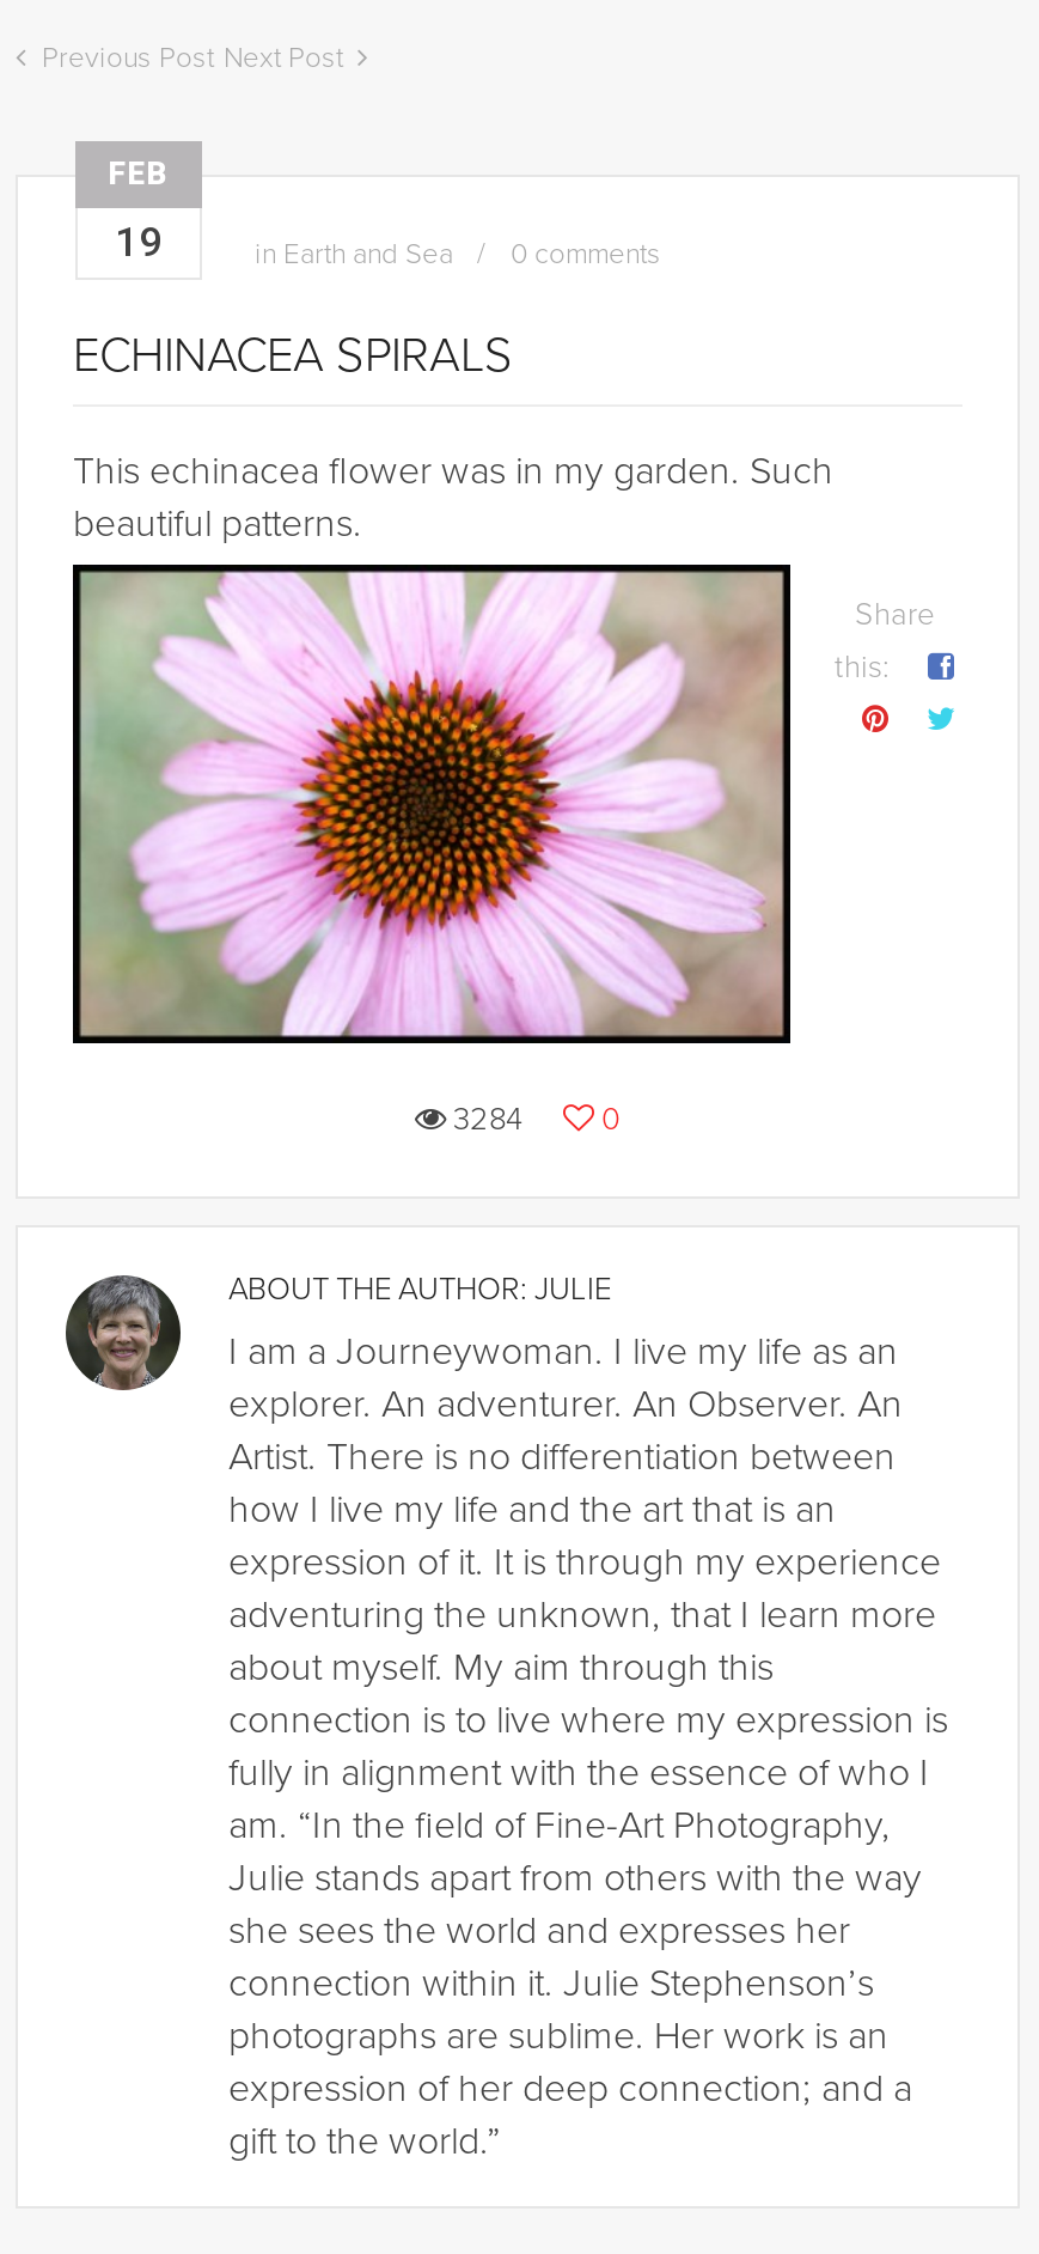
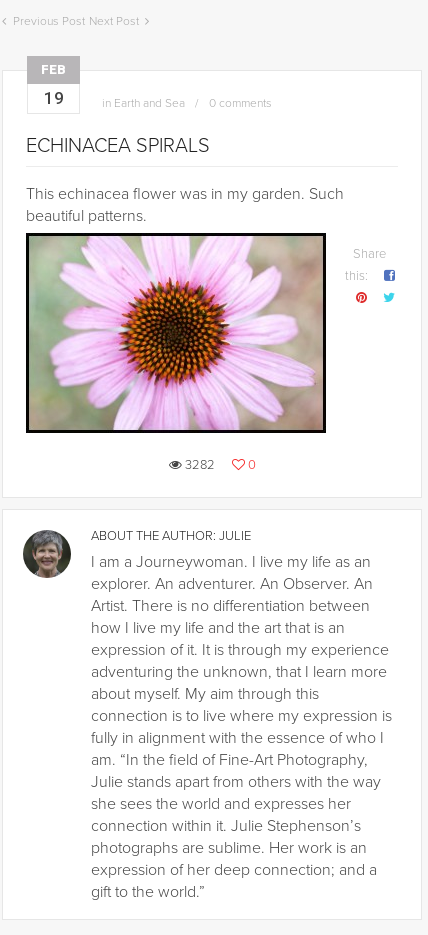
- 3284
+ 3282
